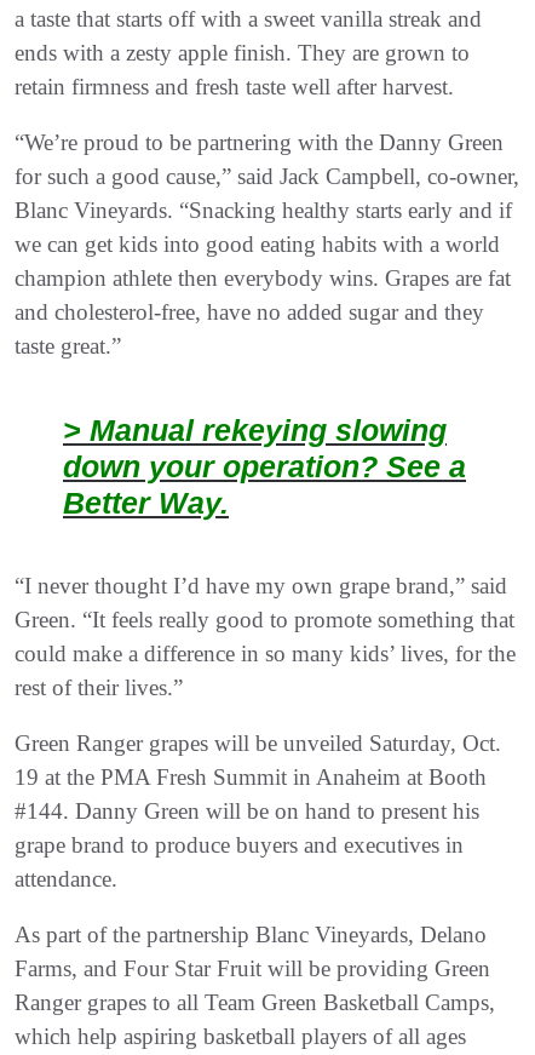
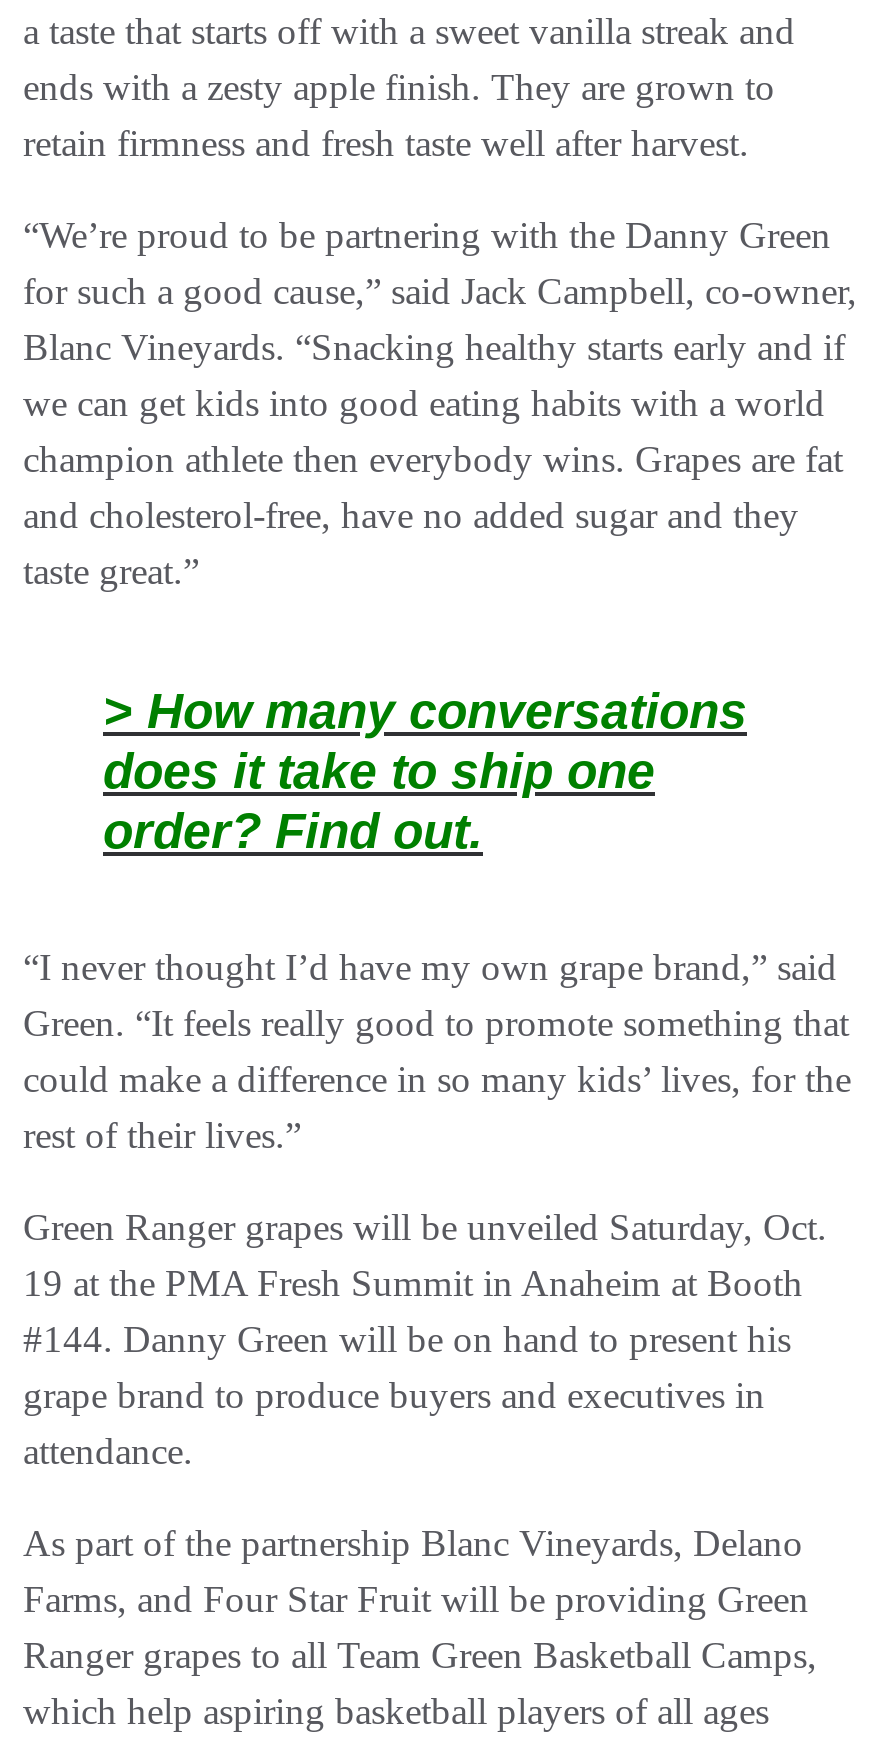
- > Manual rekeying slowing
- down your operation? See a
- Better Way.
+ > How many conversations
+ does it take to ship one
+ order? Find out.
